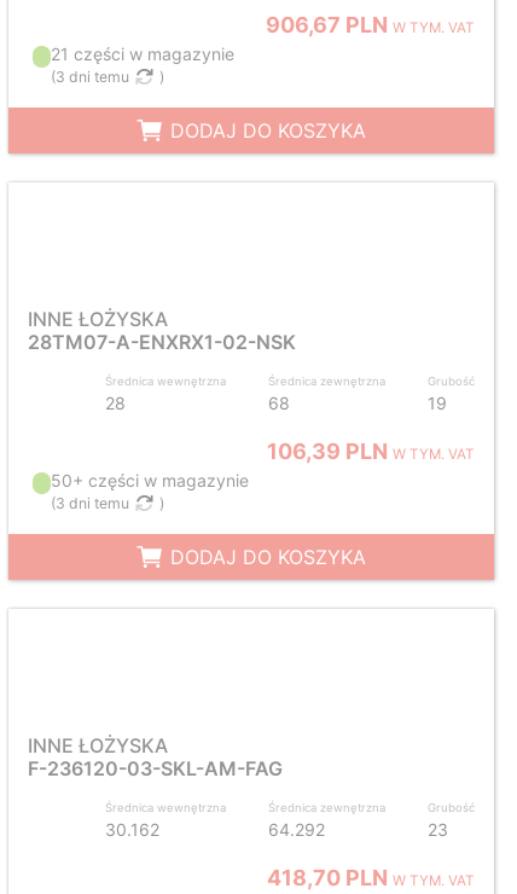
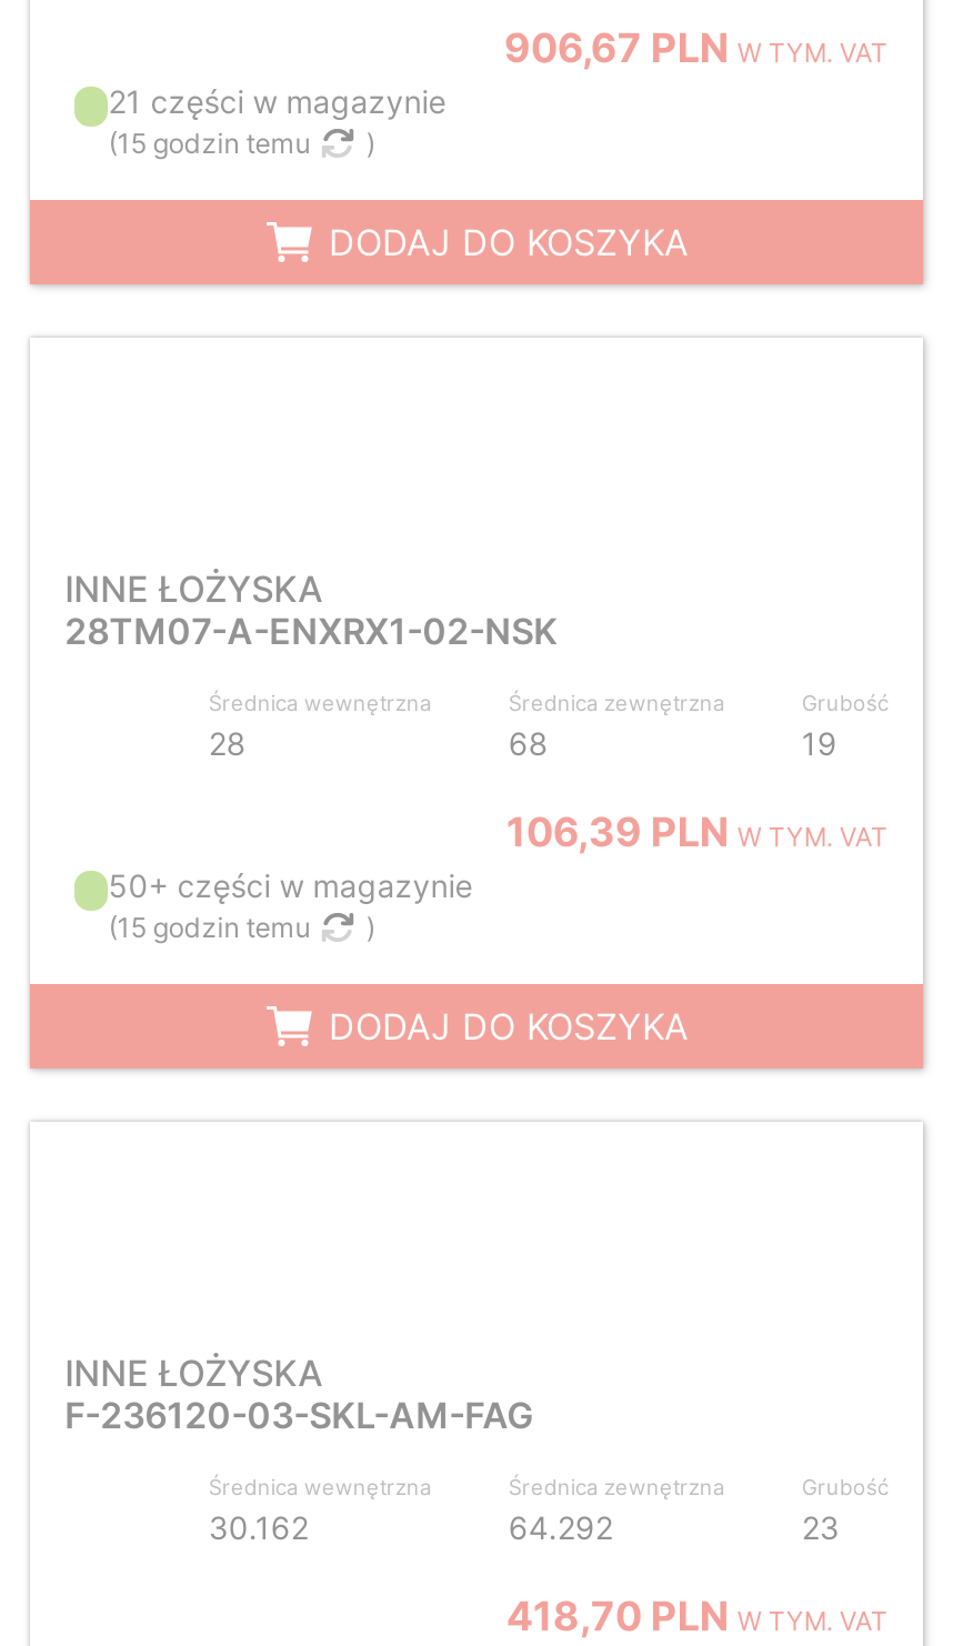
- (3 dni temu
+ (15 godzin temu

- (3 dni temu
+ (15 godzin temu
